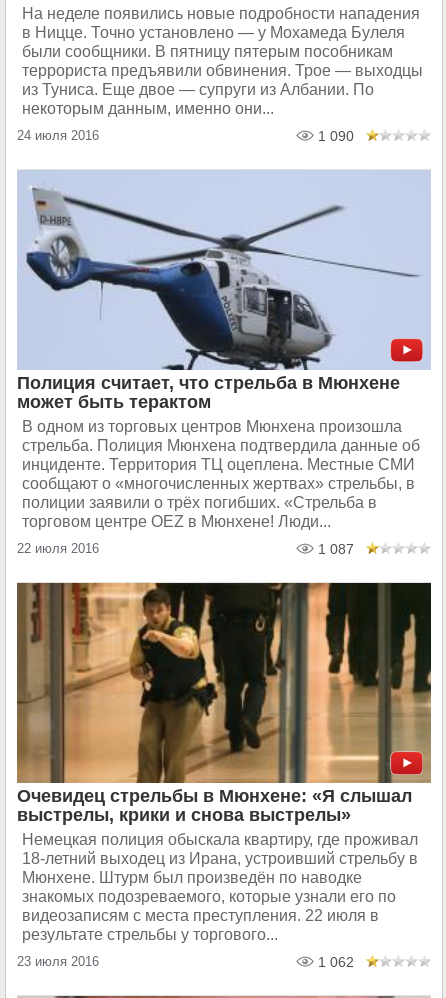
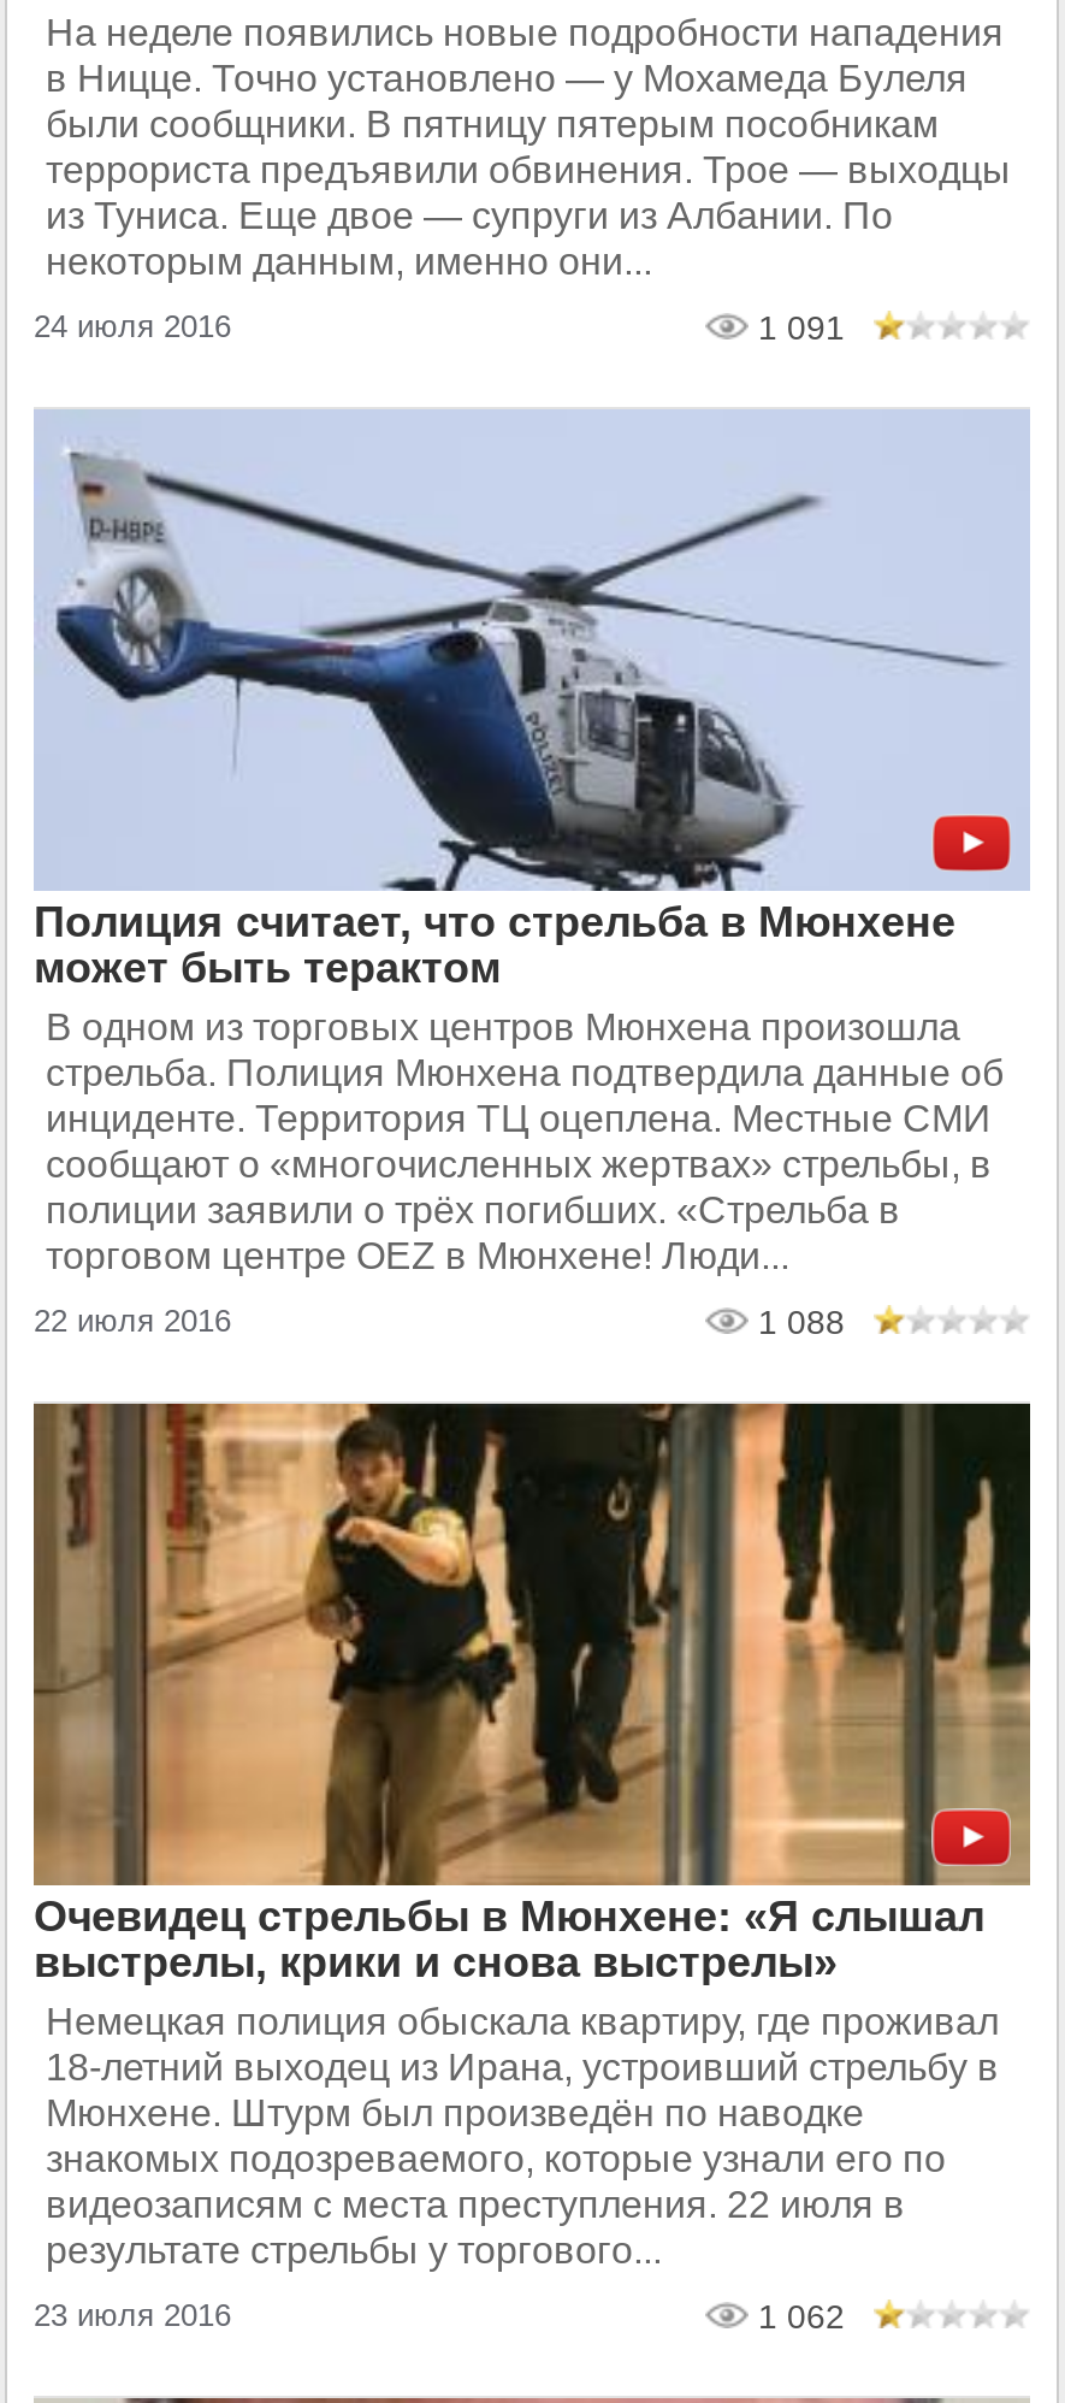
- 1 090
+ 1 091

- 1 087
+ 1 088
